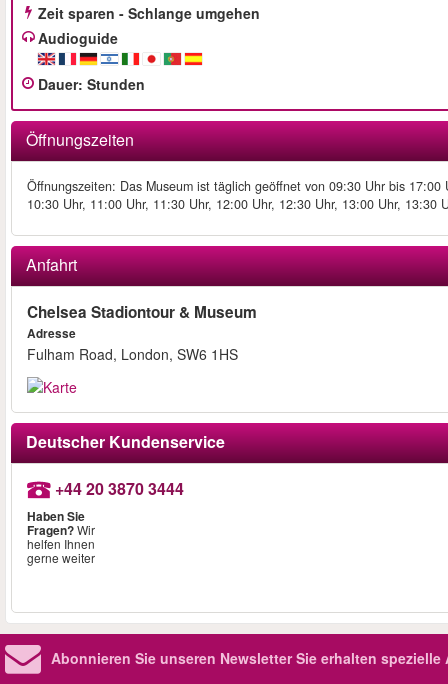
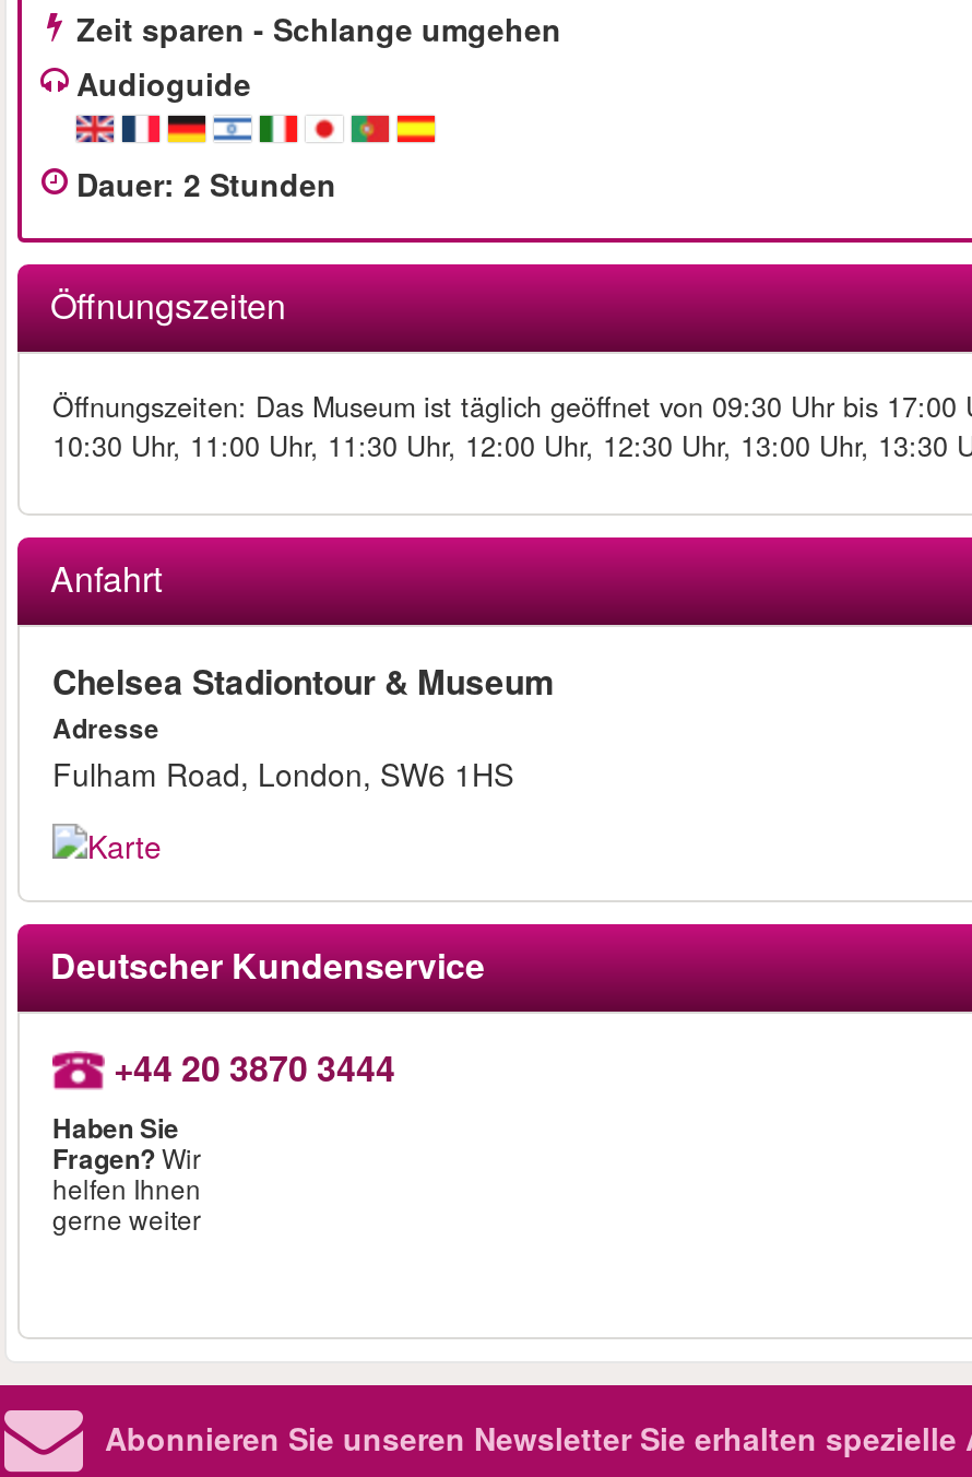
- Dauer: Stunden
+ Dauer: 2 Stunden
